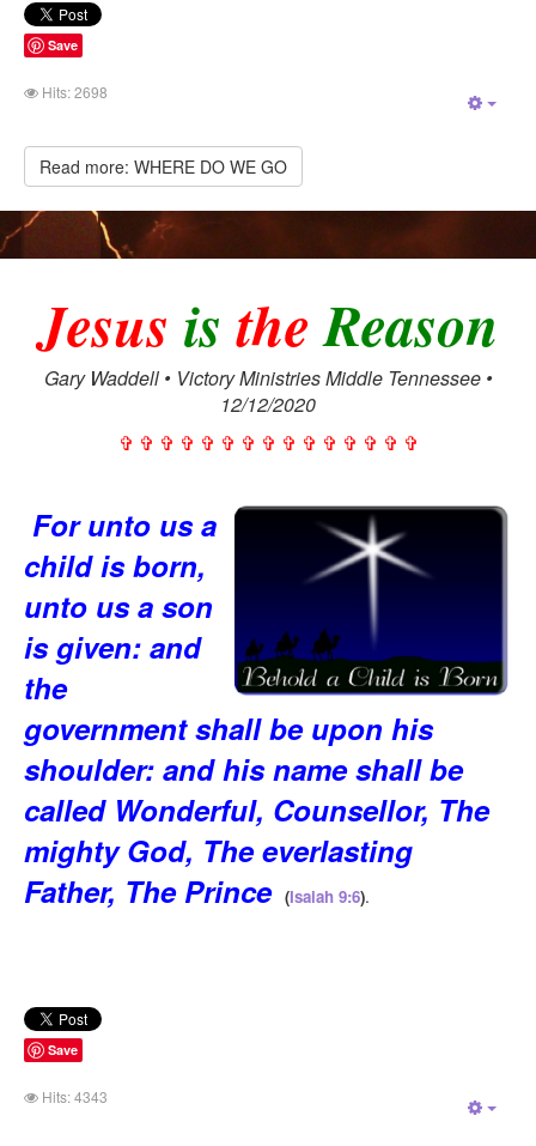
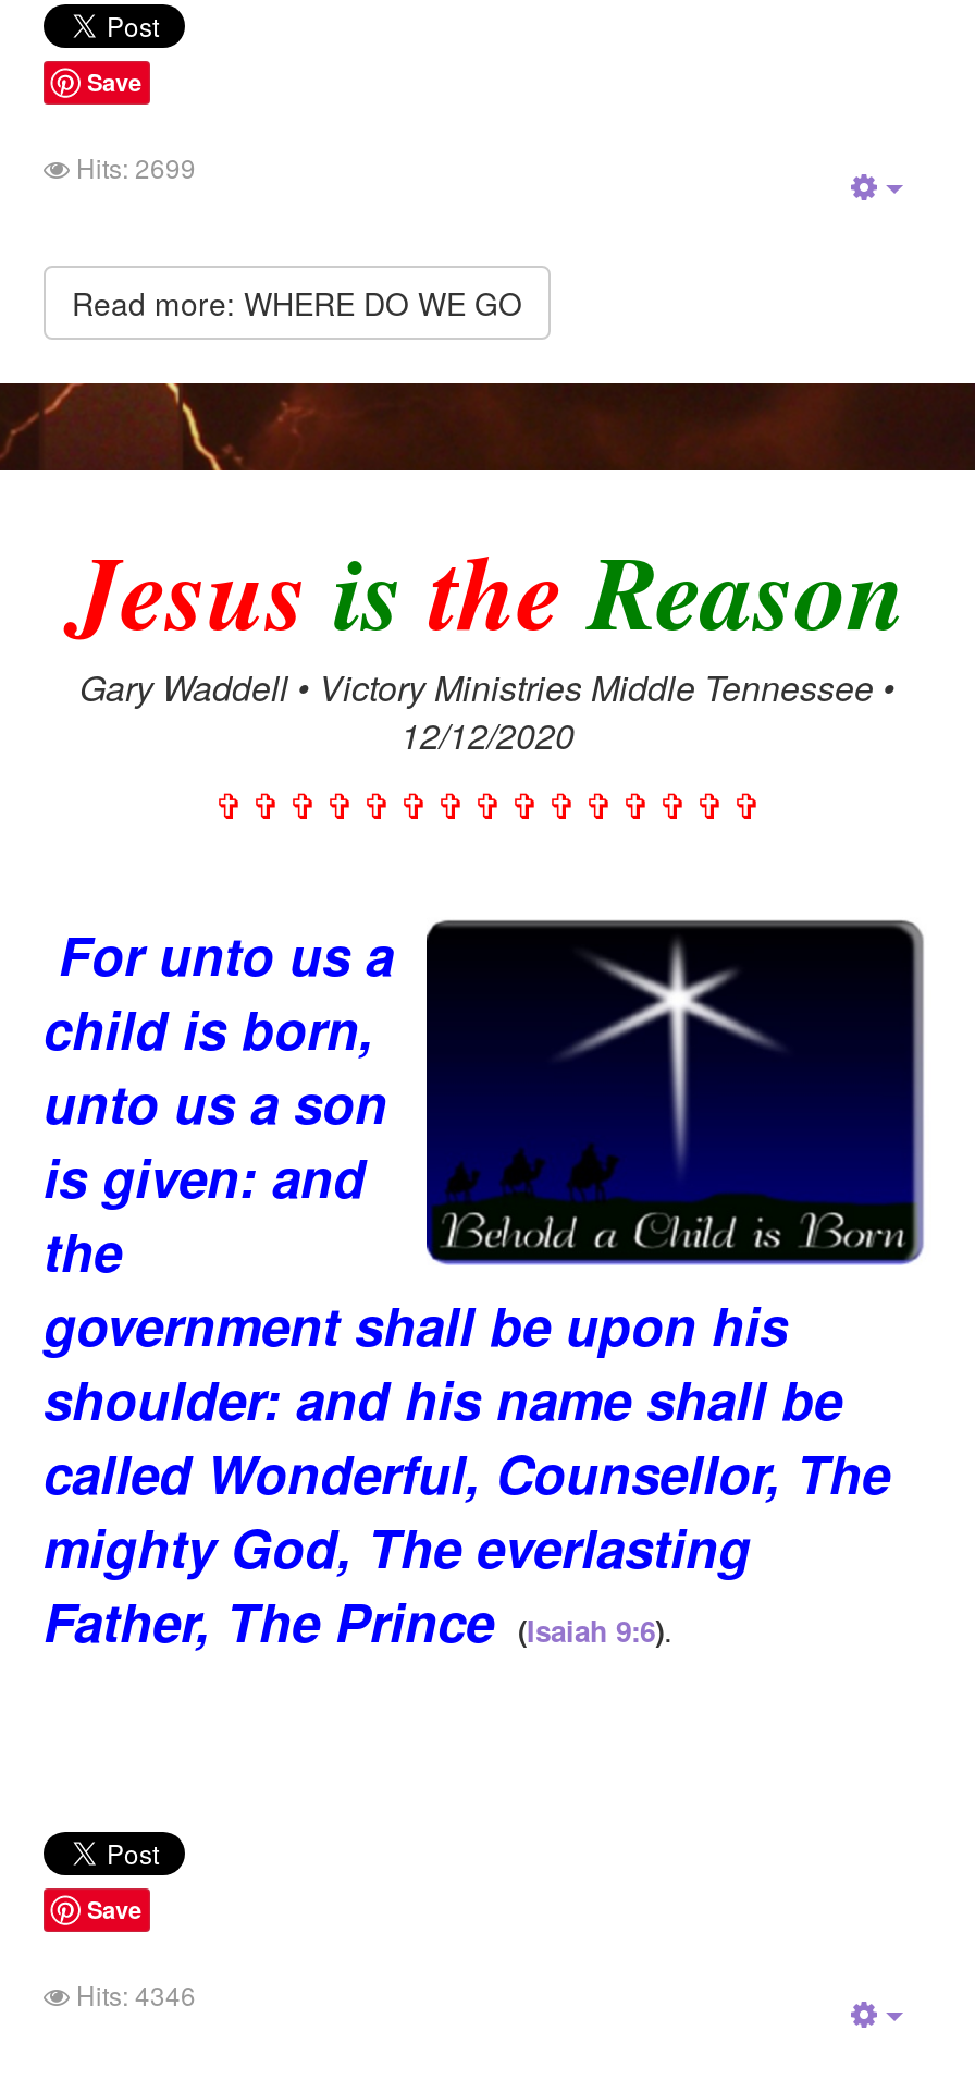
- Hits: 2698
+ Hits: 2699

- Hits: 4343
+ Hits: 4346
